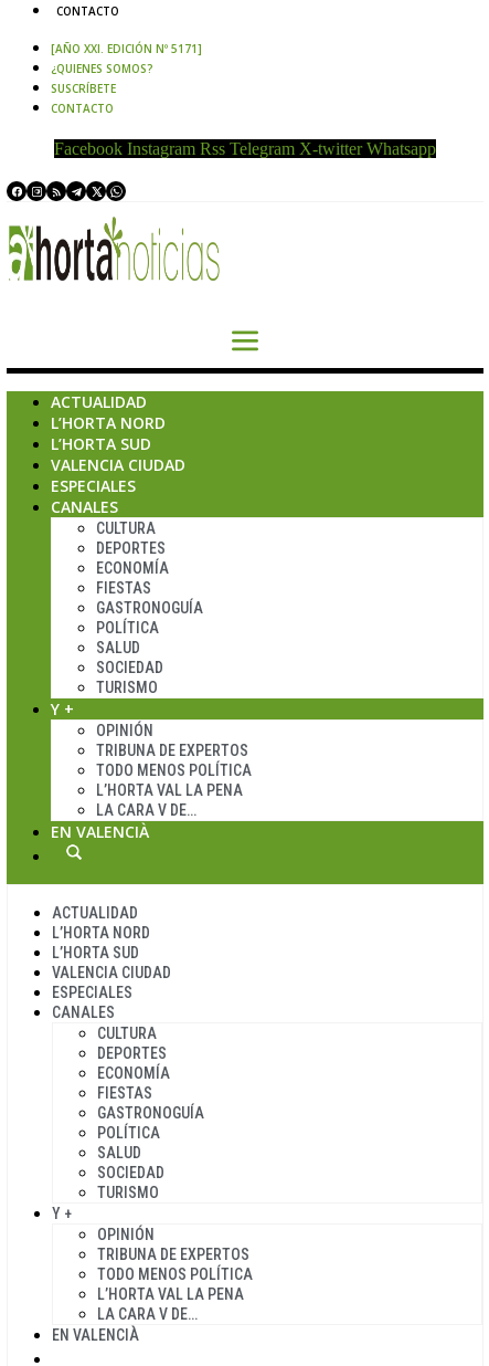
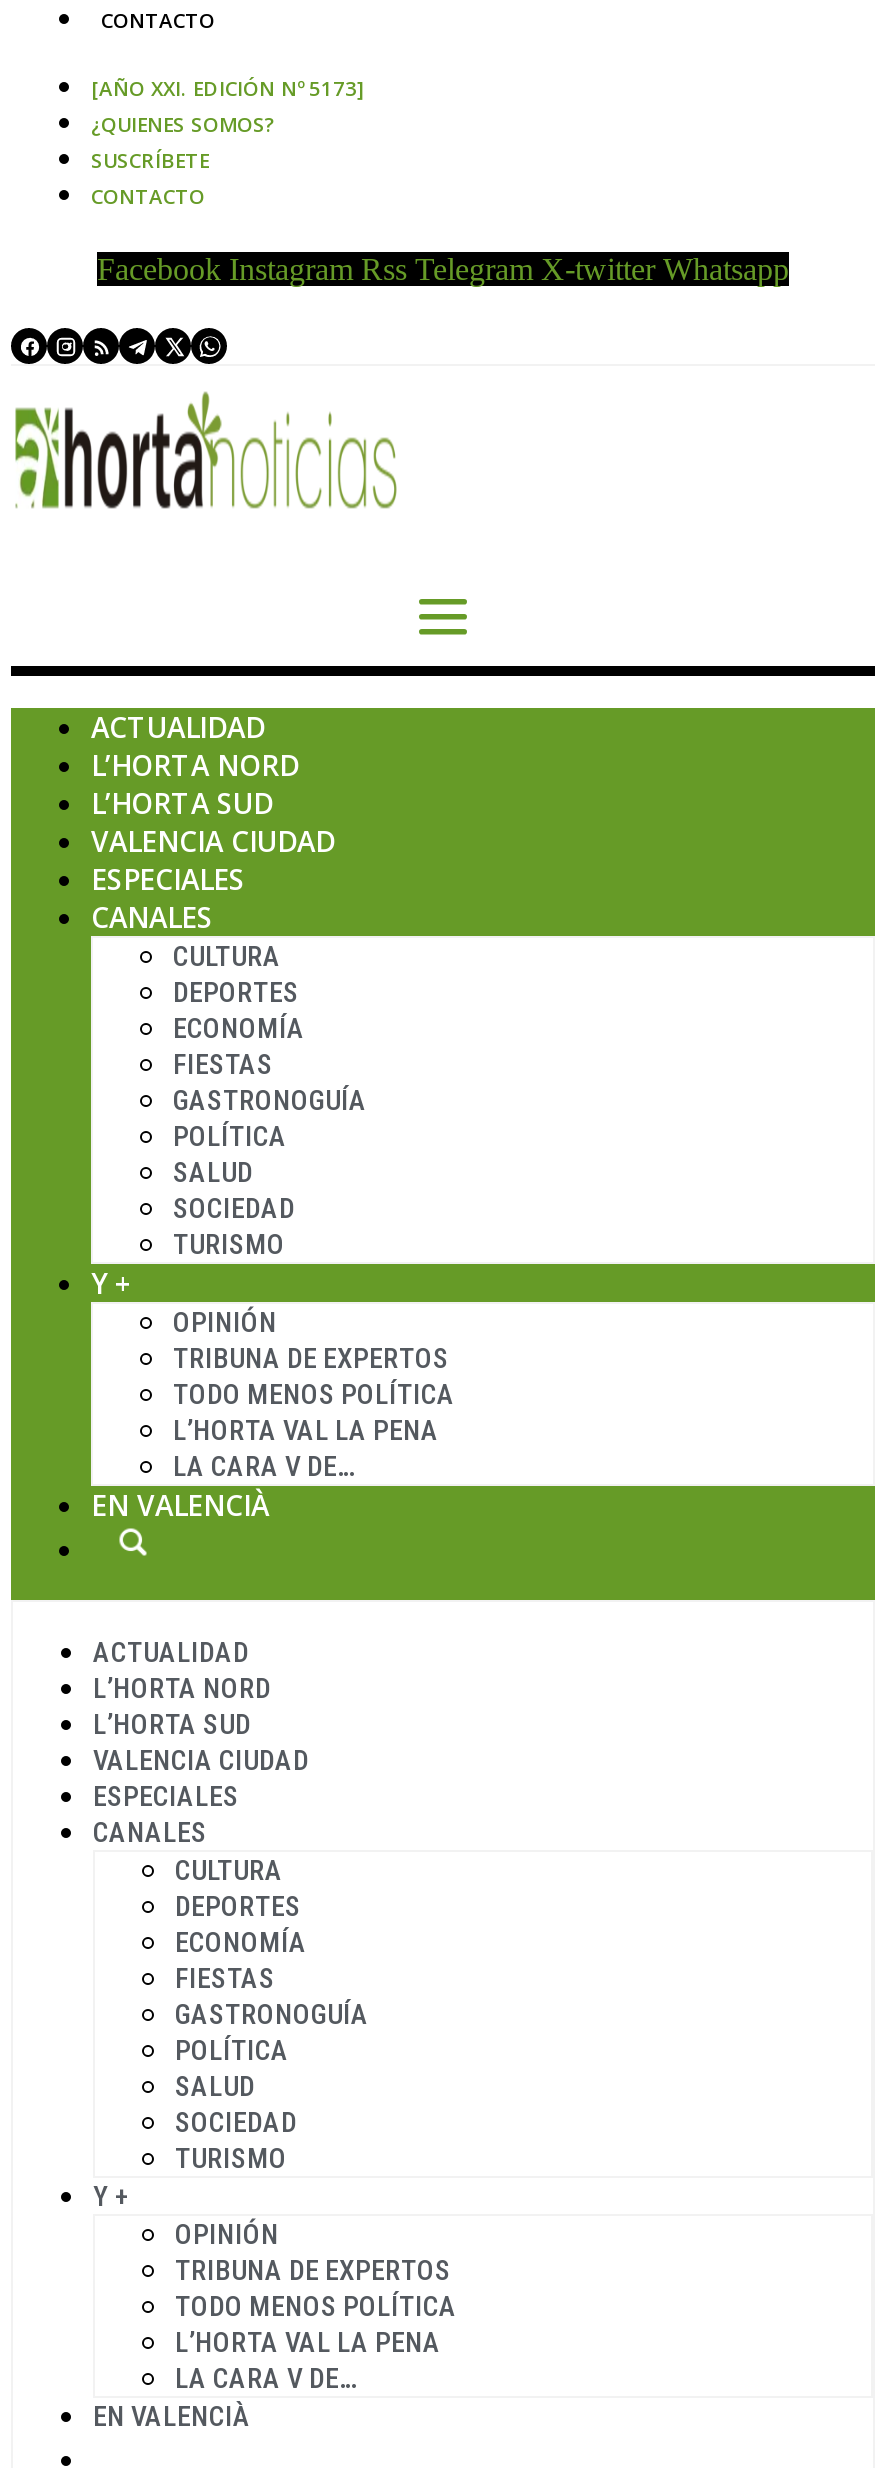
- [AÑO XXI. EDICIÓN Nº 5171]
+ [AÑO XXI. EDICIÓN Nº 5173]
